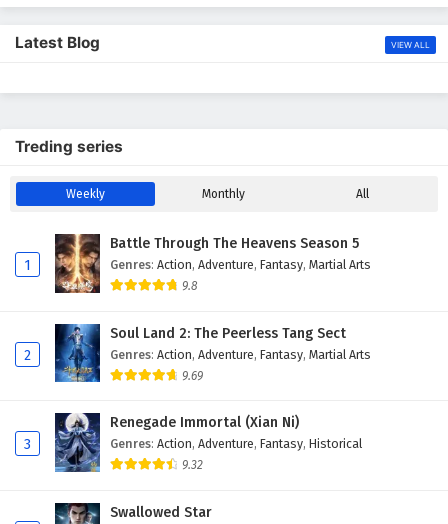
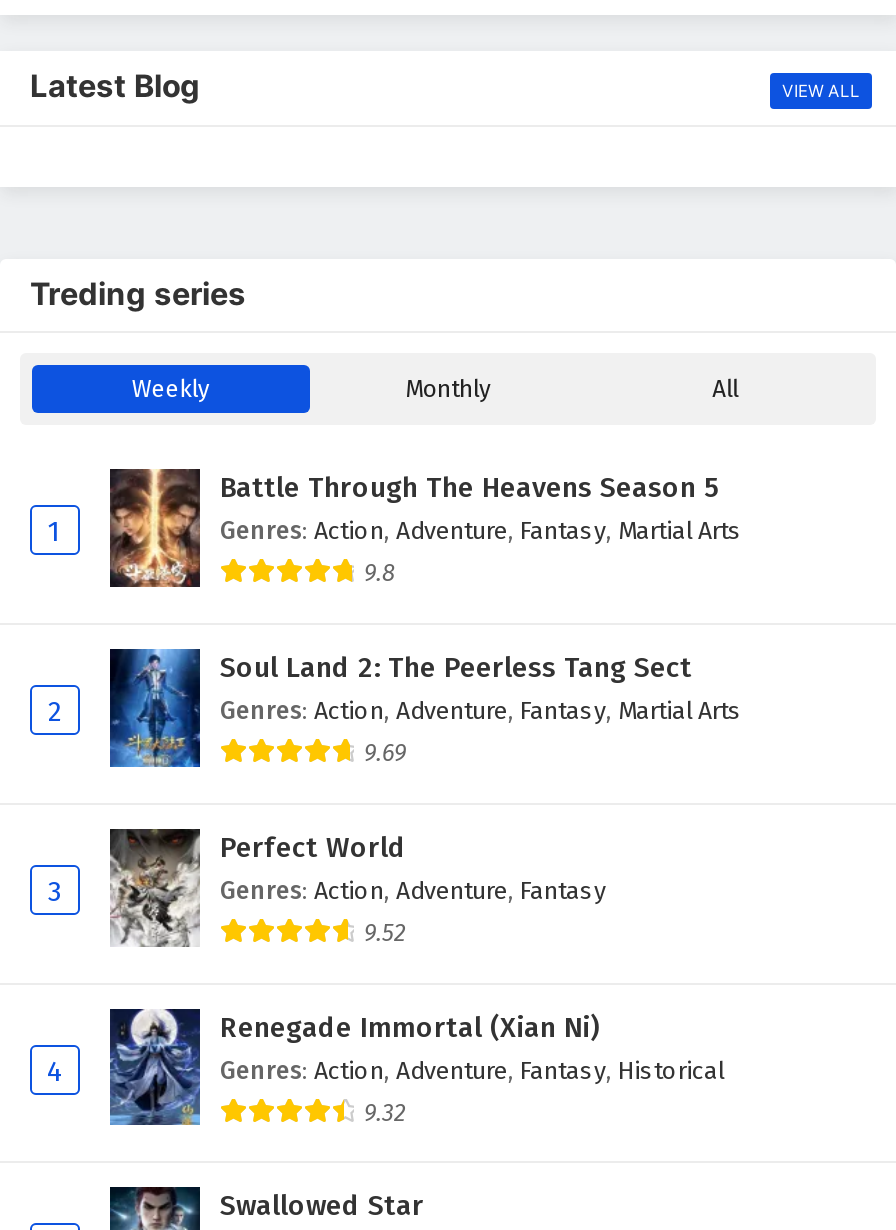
+ [image]
+ Perfect World
+ Genres: Action, Adventure, Fantasy
+ 9.52

+ 4
